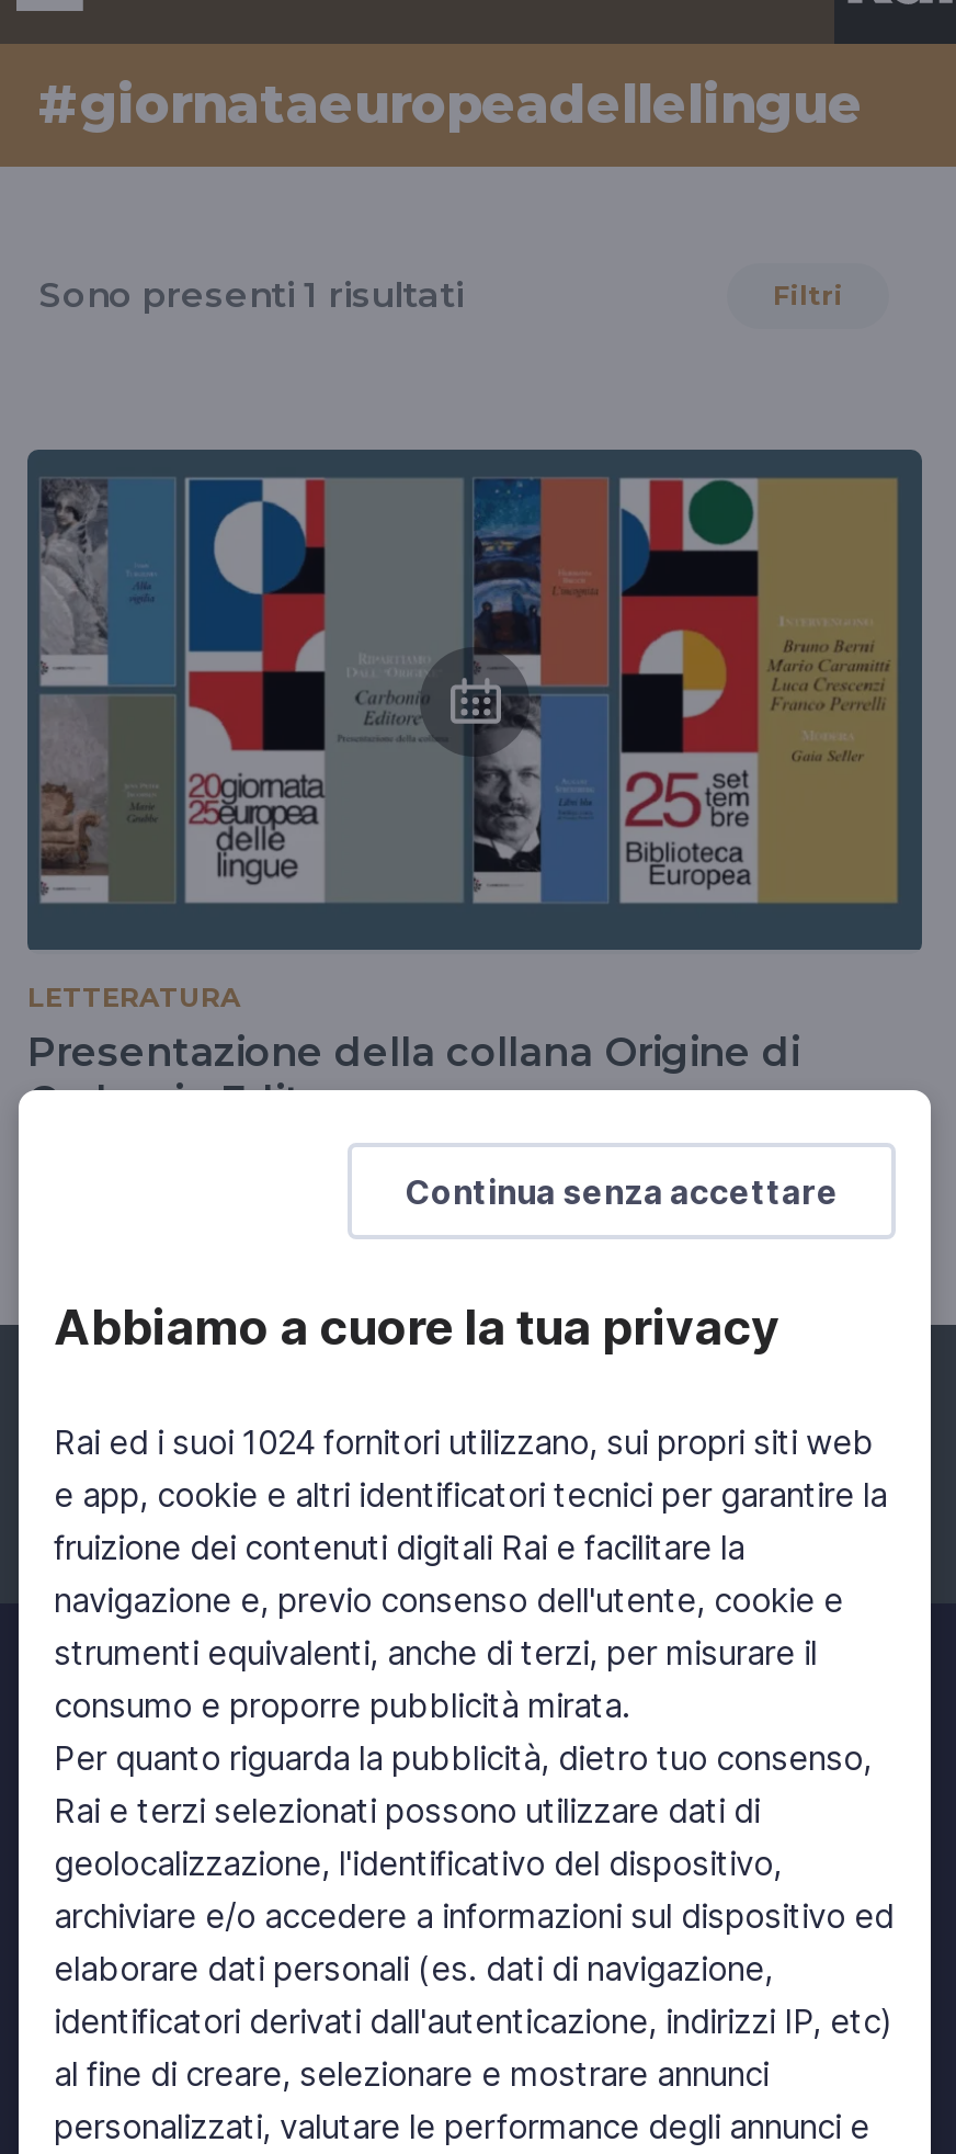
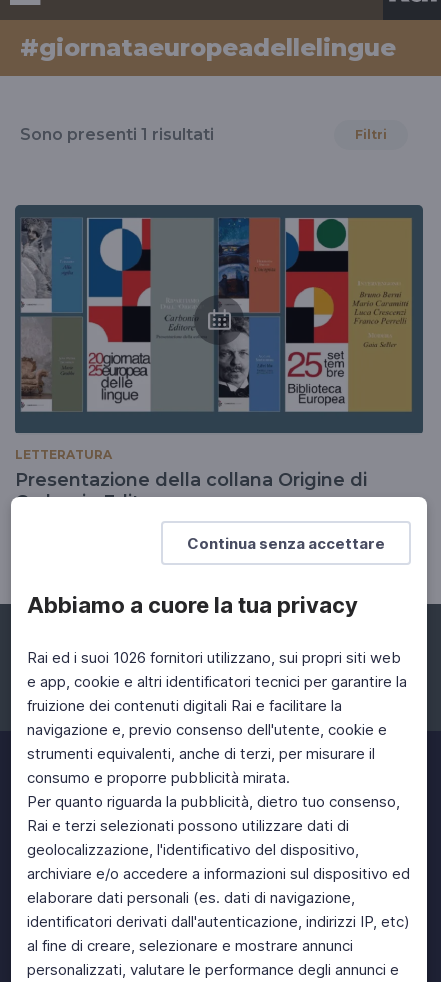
- Rai ed i suoi 1024 fornitori utilizzano, sui propri siti web
+ Rai ed i suoi 1026 fornitori utilizzano, sui propri siti web
